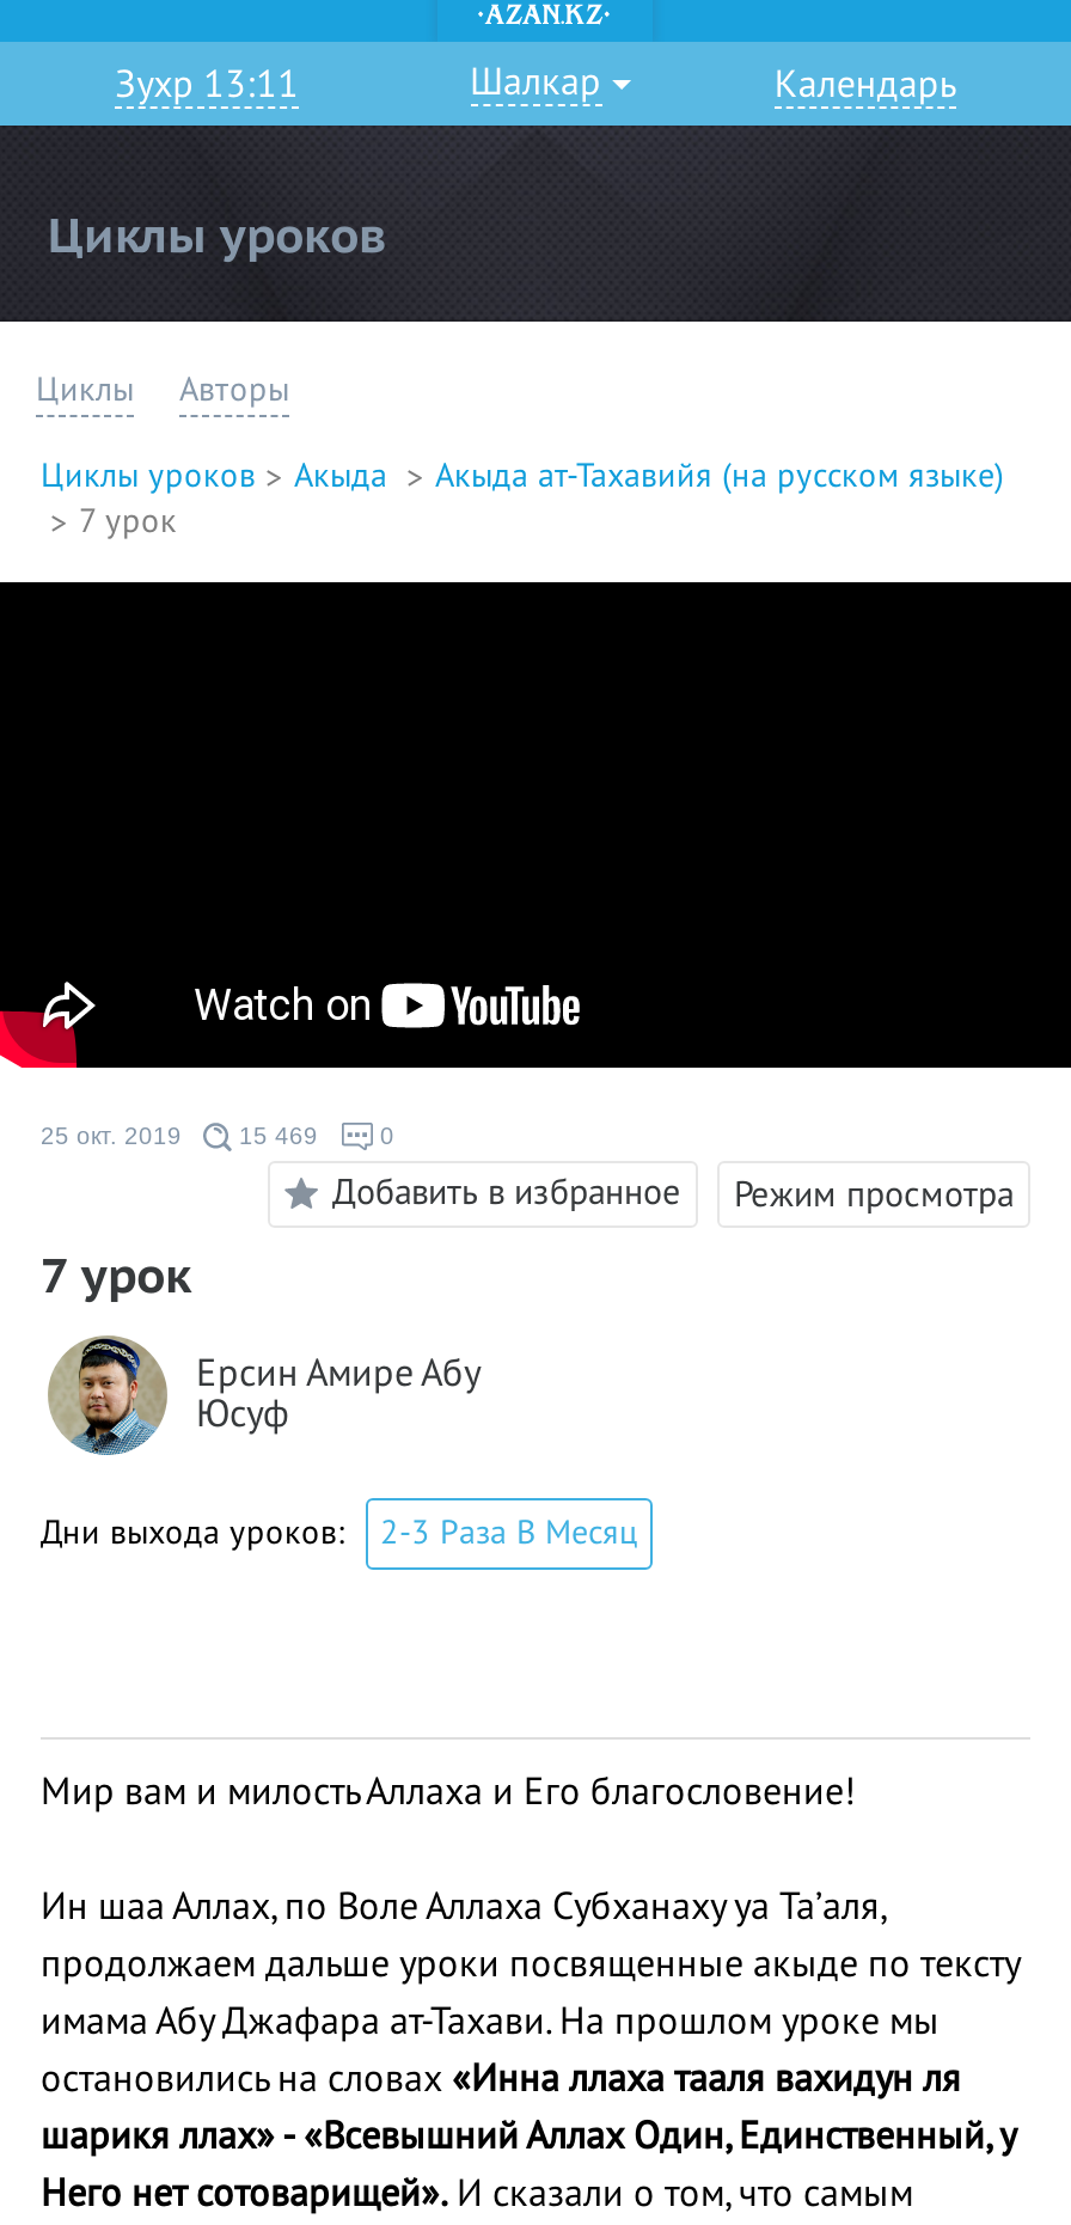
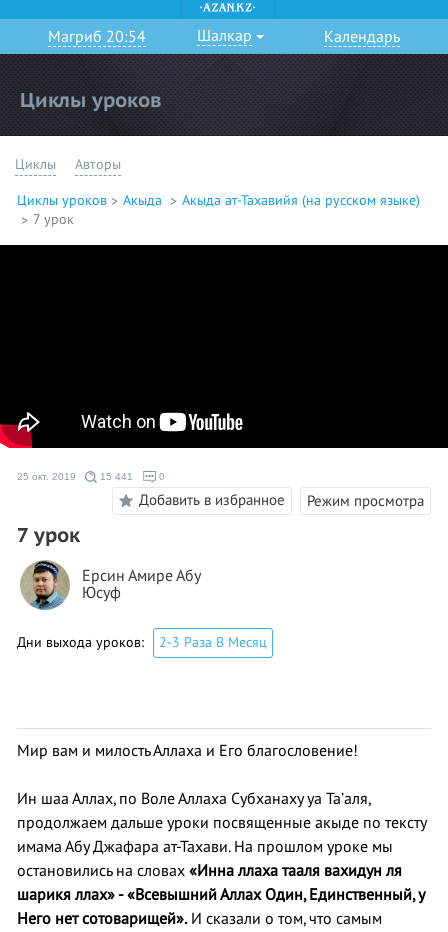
- Зухр 13:11
+ Магриб 20:54

- 25 окт. 2019 15 469
+ 25 окт. 2019 15 441
